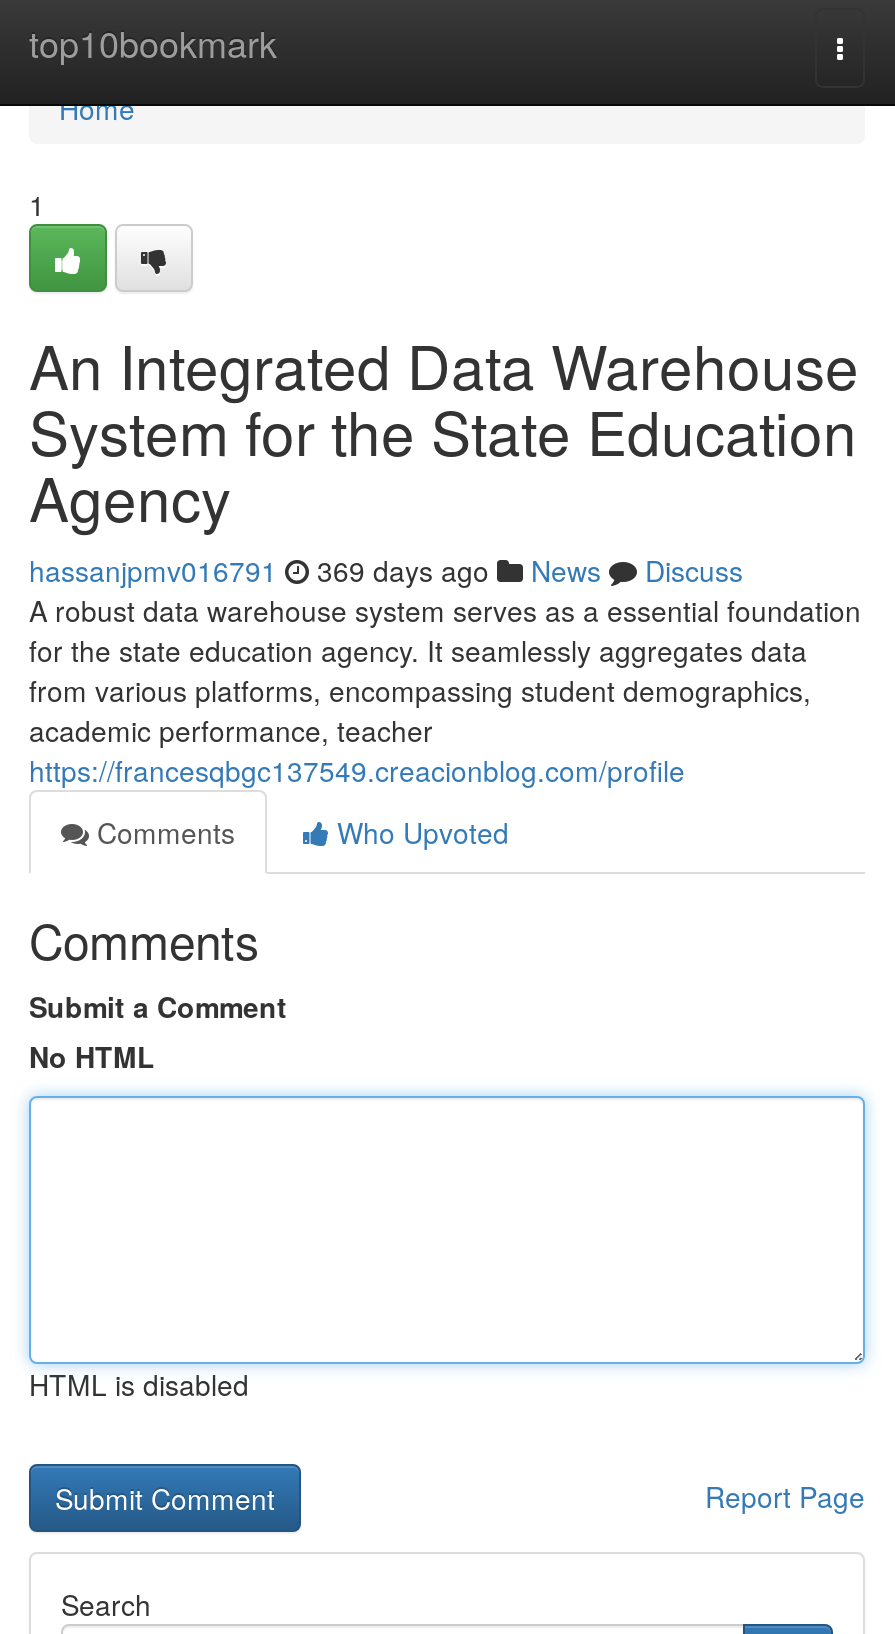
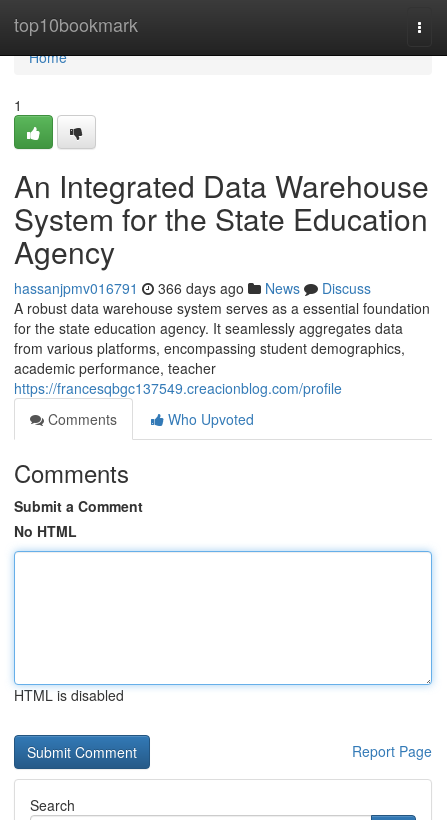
- hassanjpmv016791 369 days ago News Discuss
+ hassanjpmv016791 366 days ago News Discuss
